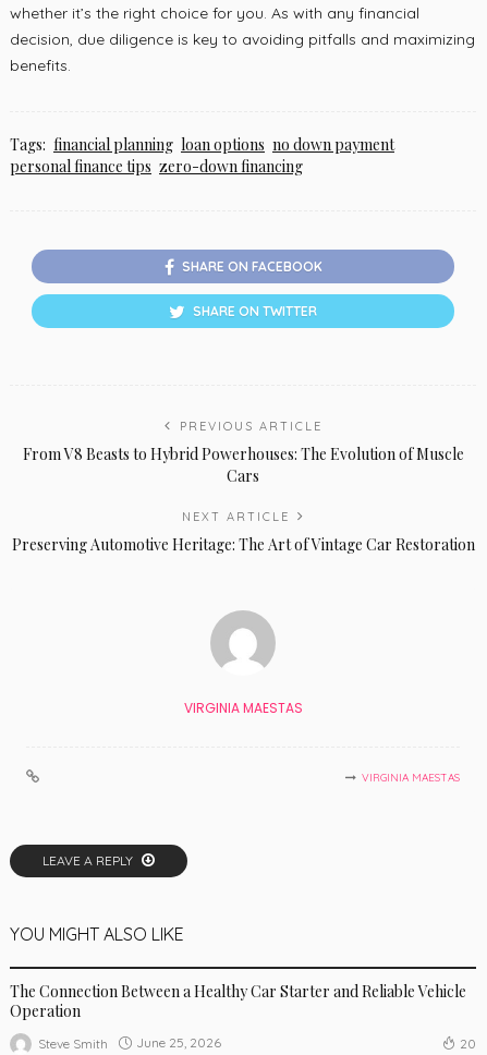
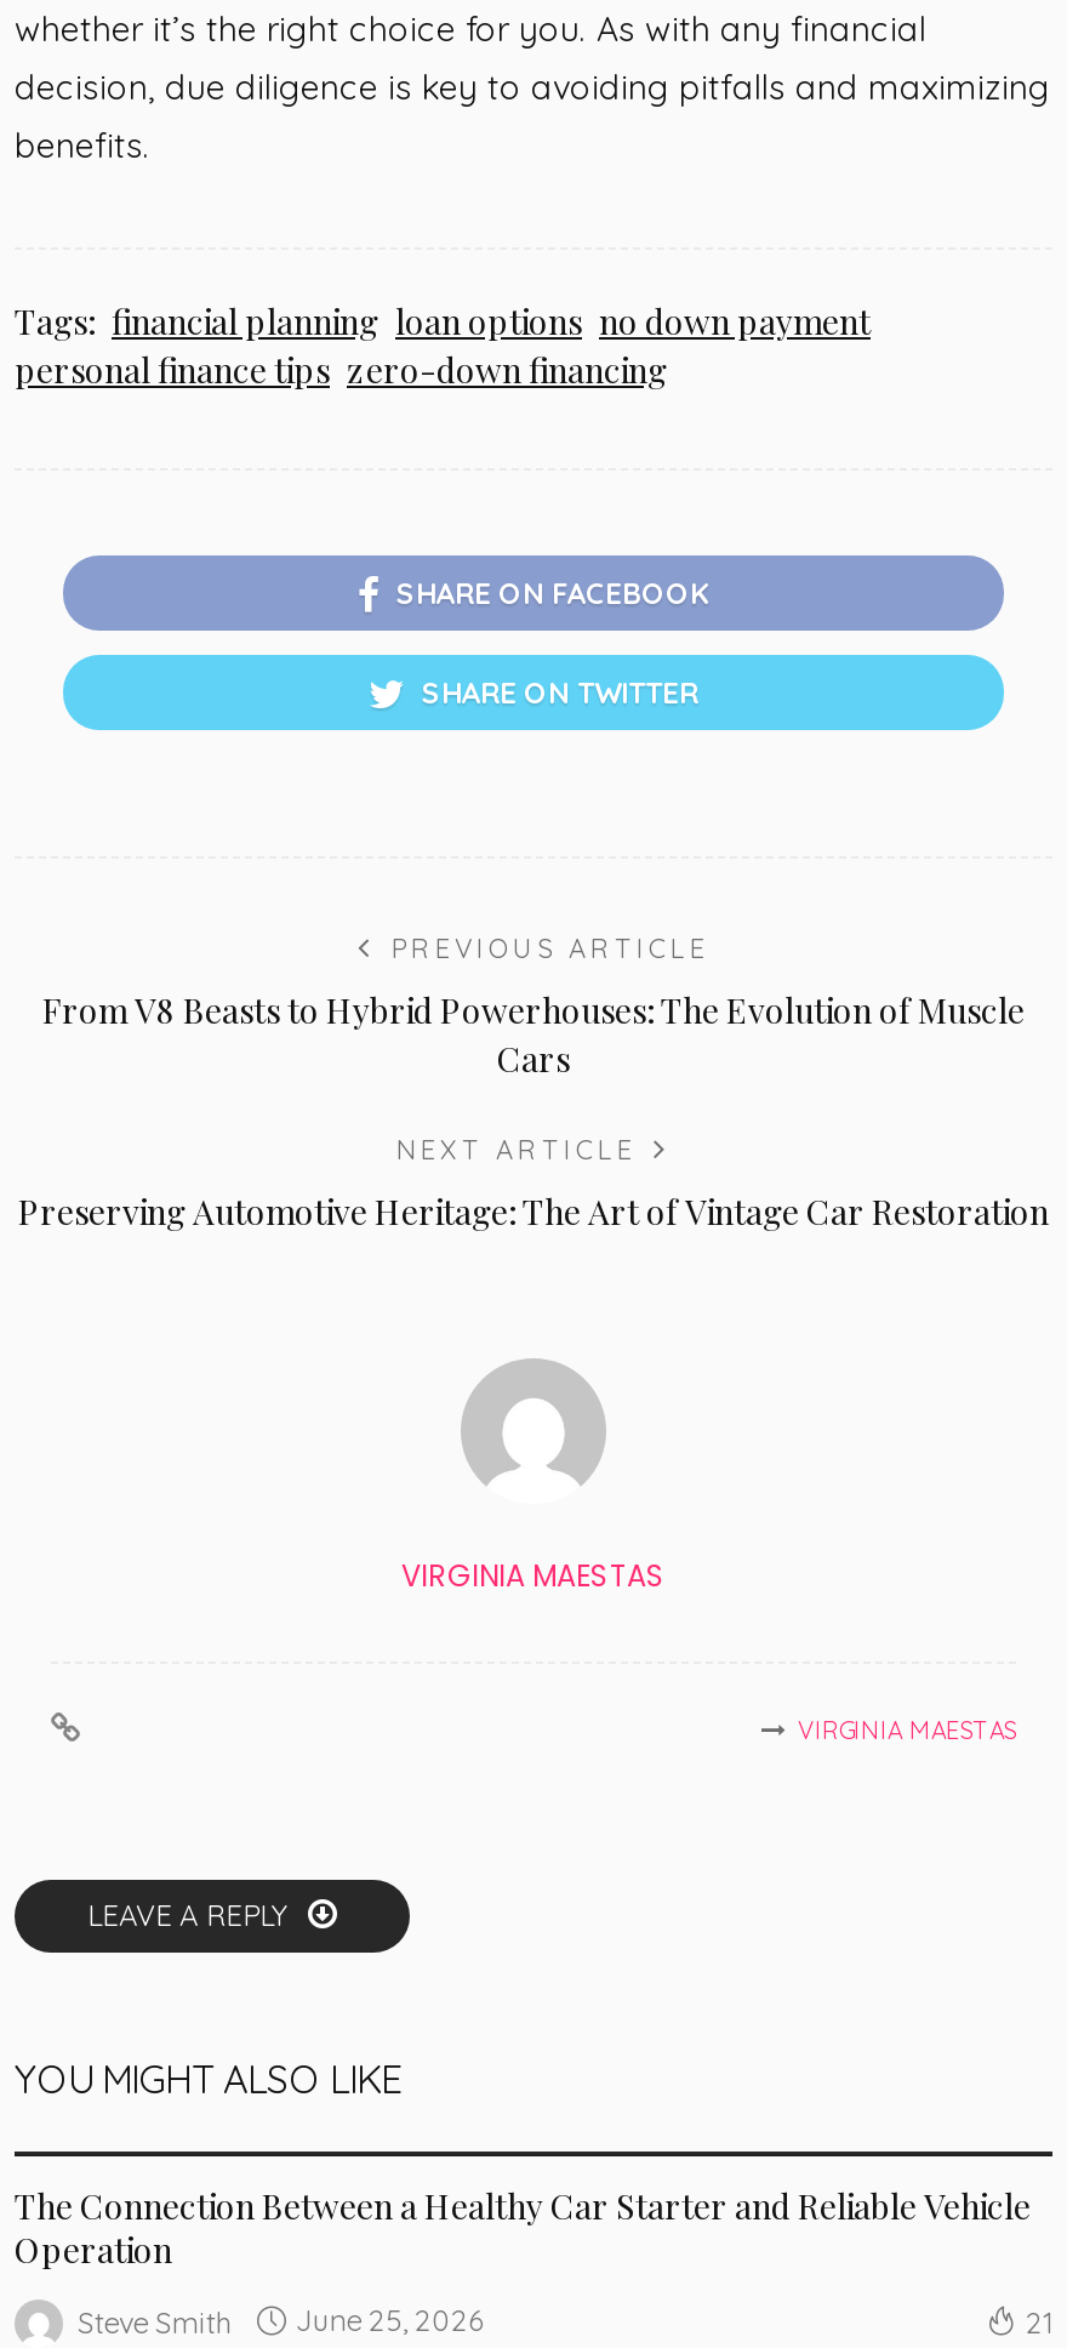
- 20
+ 21
